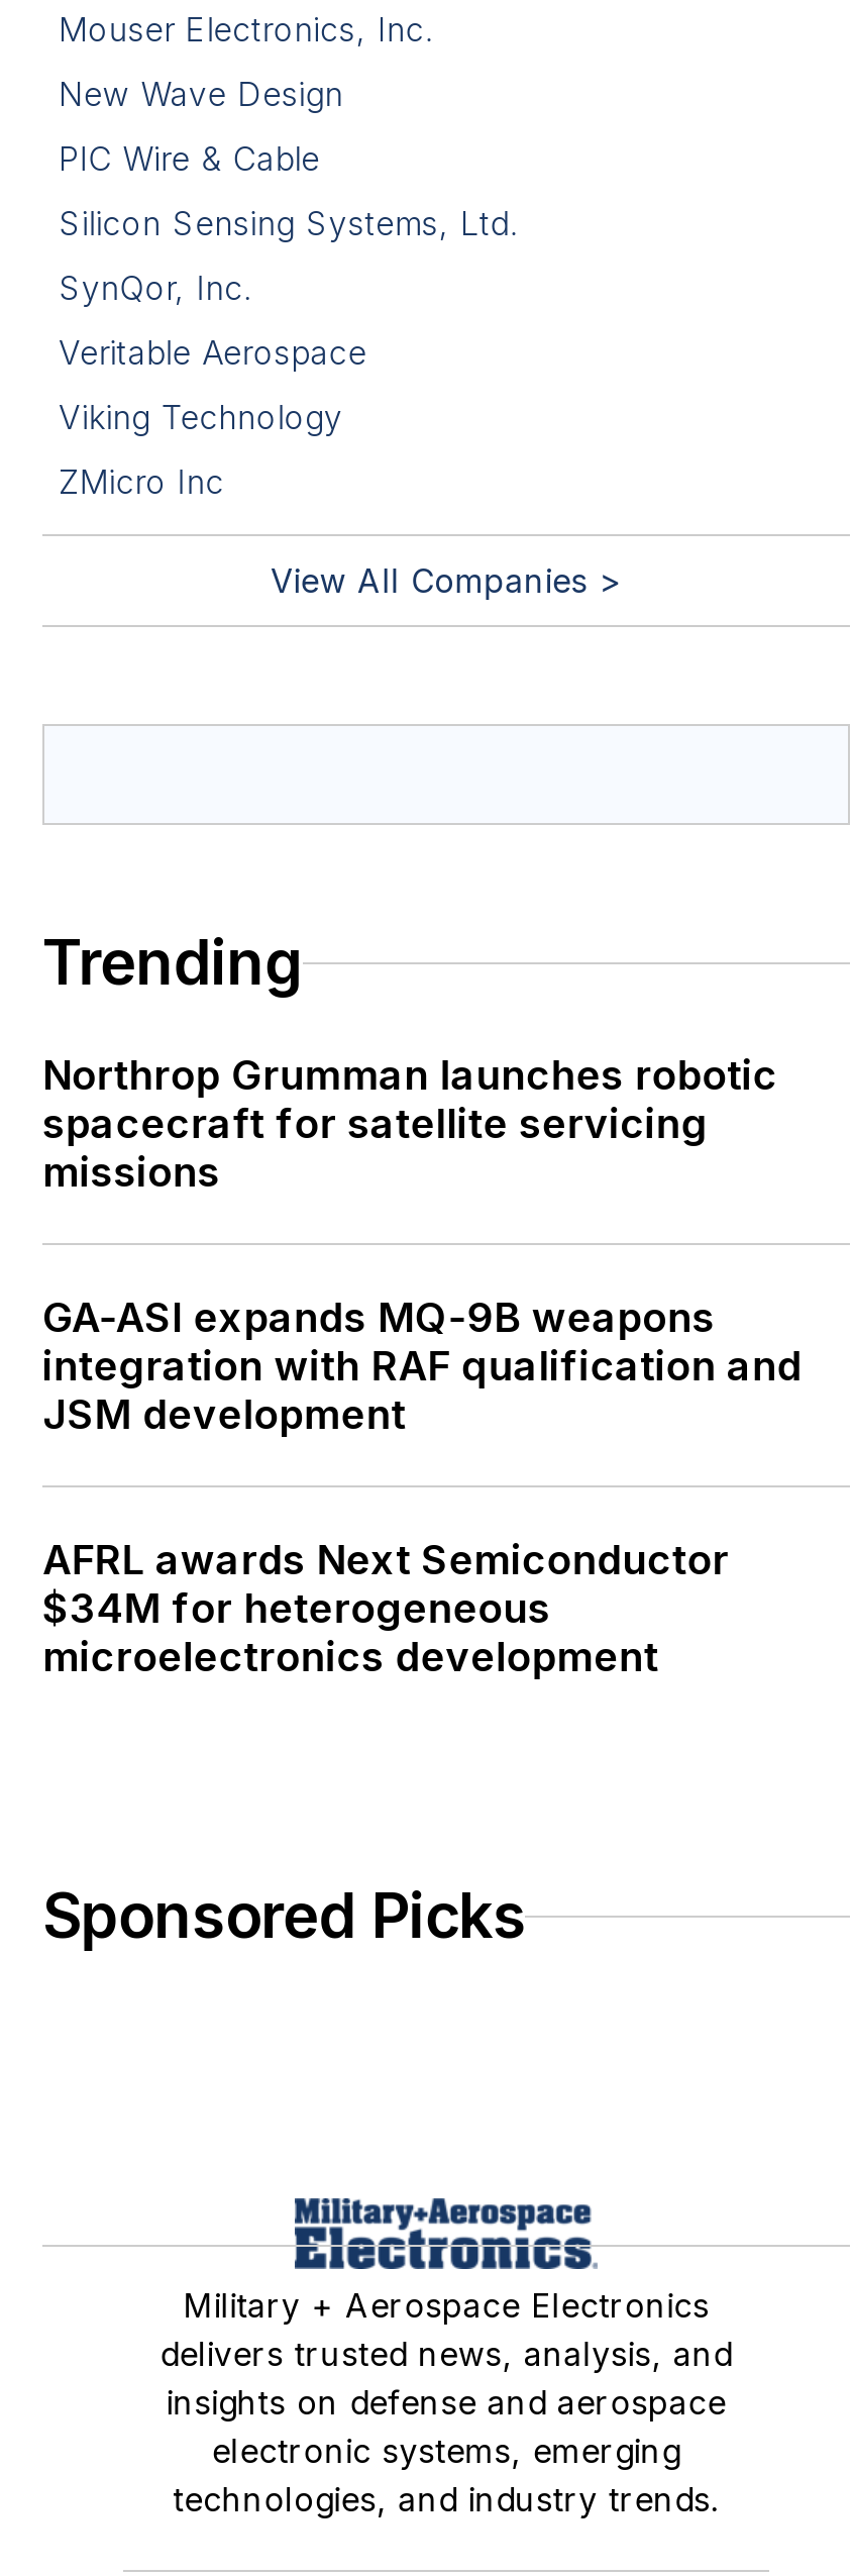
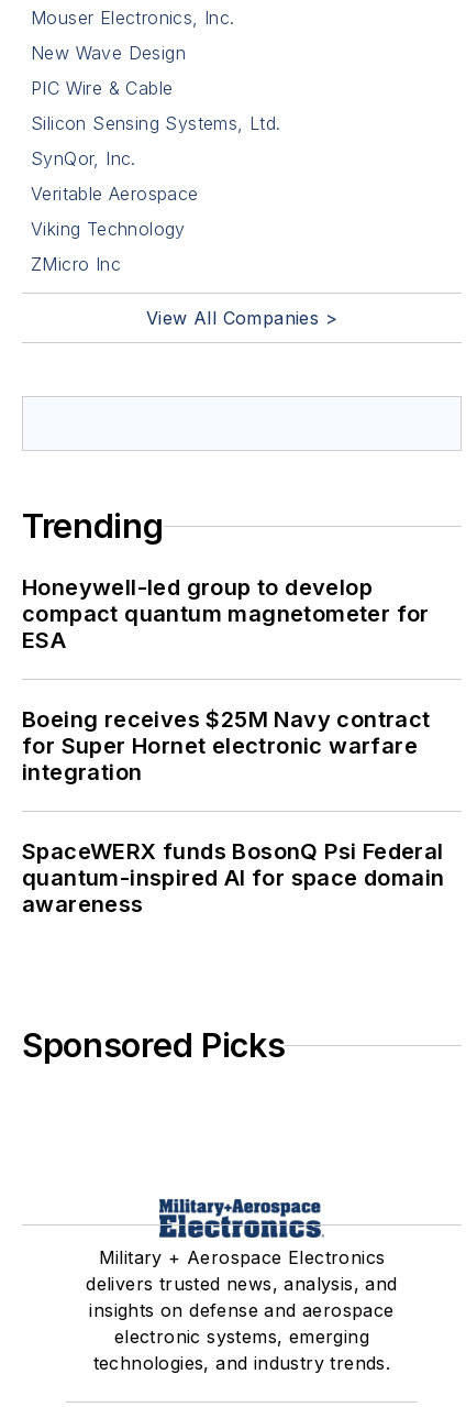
- Northrop Grumman launches robotic
- spacecraft for satellite servicing
- missions
+ Honeywell-led group to develop
+ compact quantum magnetometer for
+ ESA

- GA-ASI expands MQ-9B weapons
- integration with RAF qualification and
- JSM development
+ Boeing receives $25M Navy contract
+ for Super Hornet electronic warfare
+ integration

- AFRL awards Next Semiconductor
- $34M for heterogeneous
- microelectronics development
+ SpaceWERX funds BosonQ Psi Federal
+ quantum-inspired AI for space domain
+ awareness
